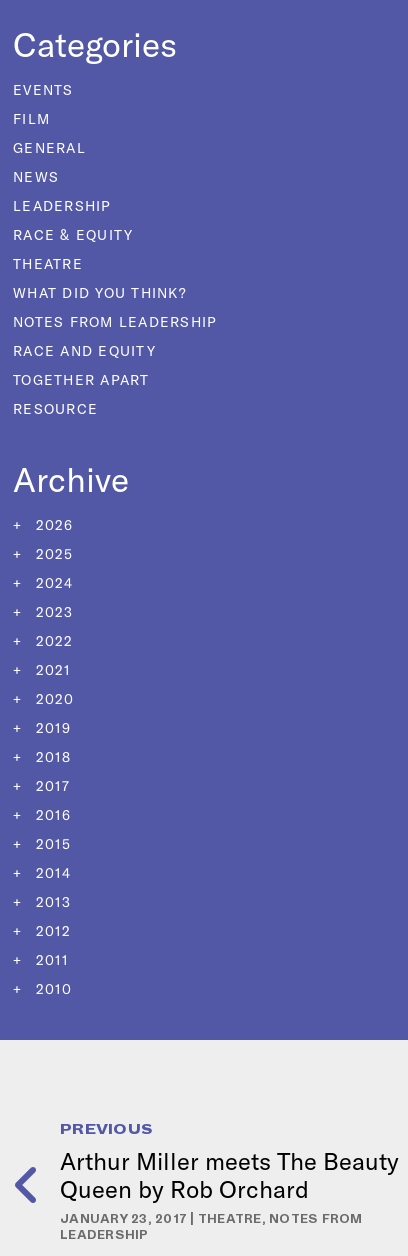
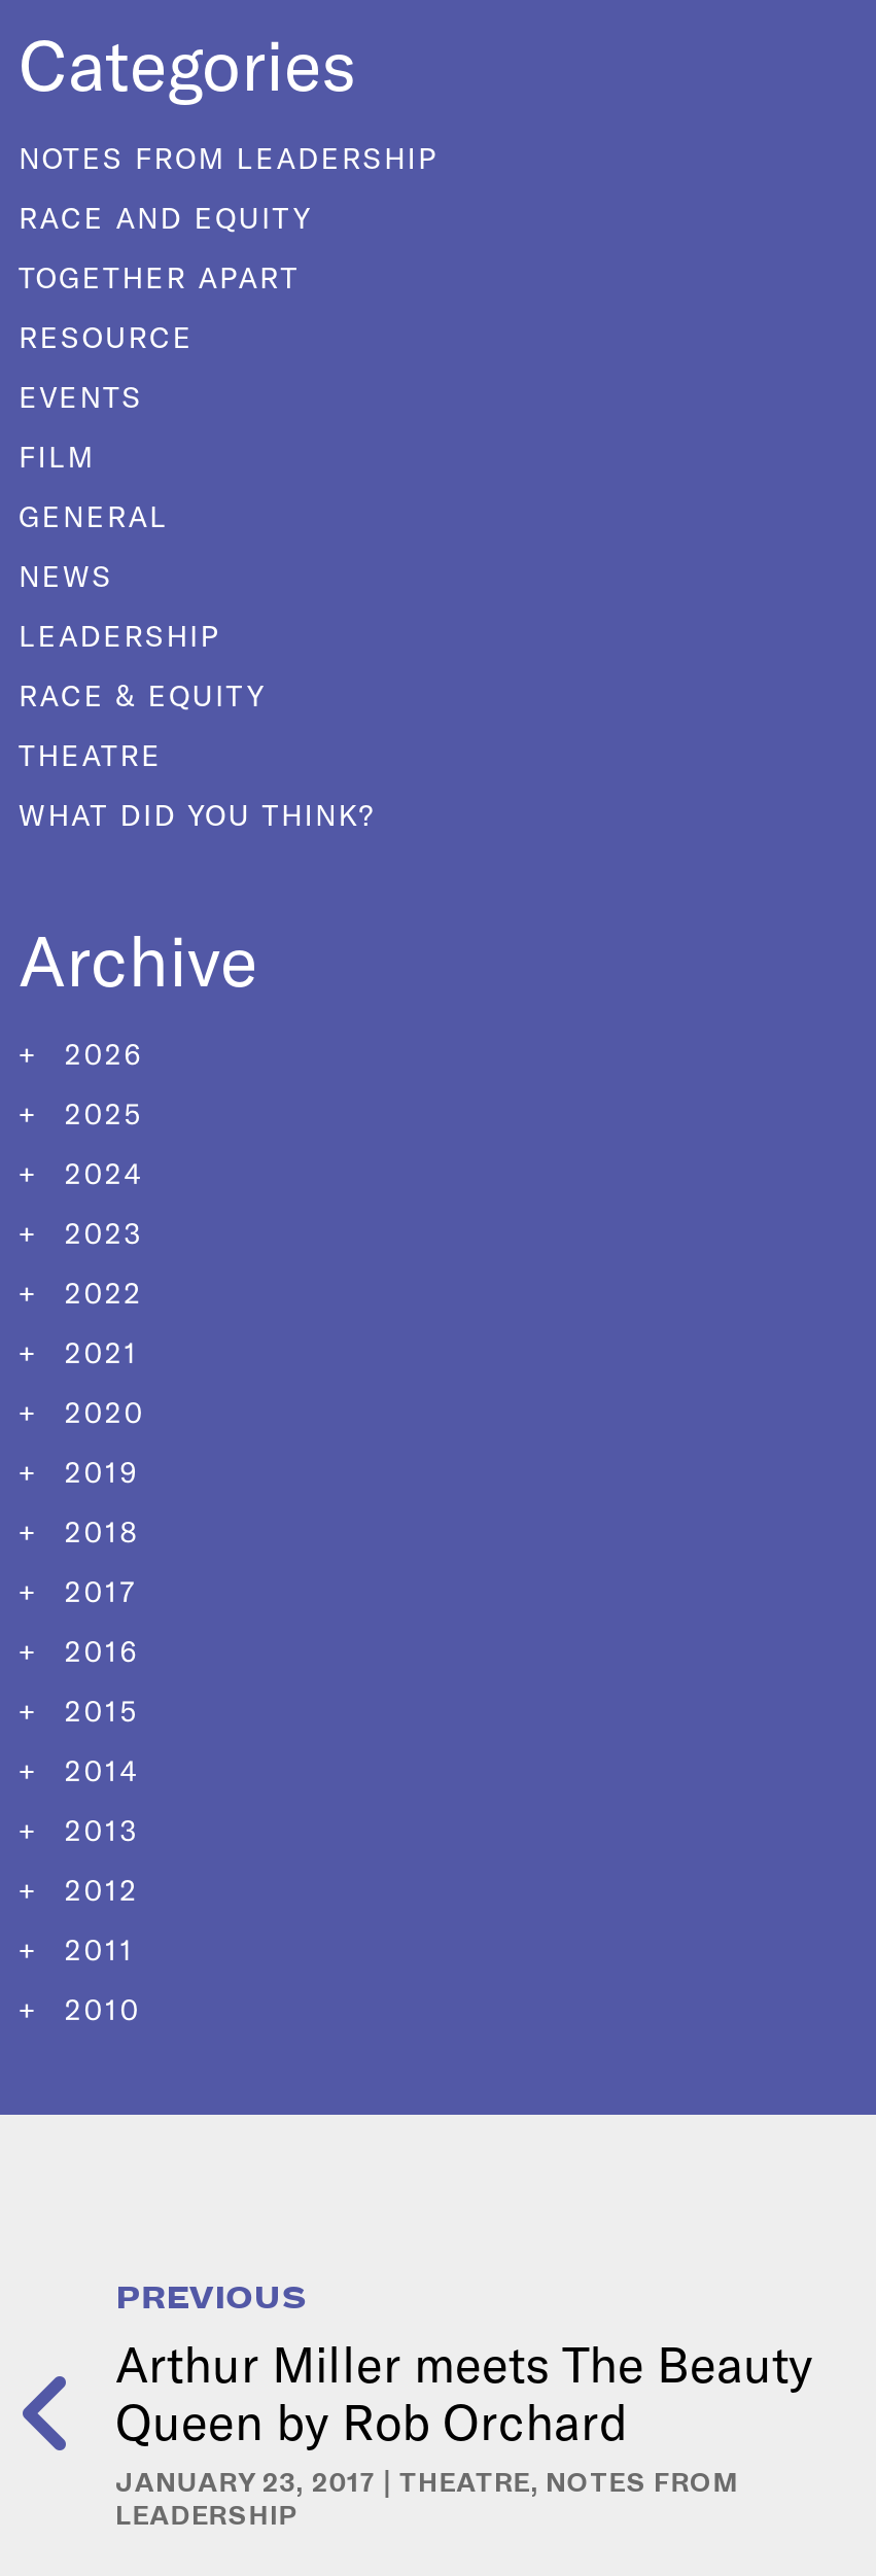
moved down: EVENTS | FILM | GENERAL | NEWS | LEADERSHIP | RACE & EQUITY | THEATRE | WHAT DID YOU THINK?

moved up: NOTES FROM LEADERSHIP | RACE AND EQUITY | TOGETHER APART | RESOURCE
